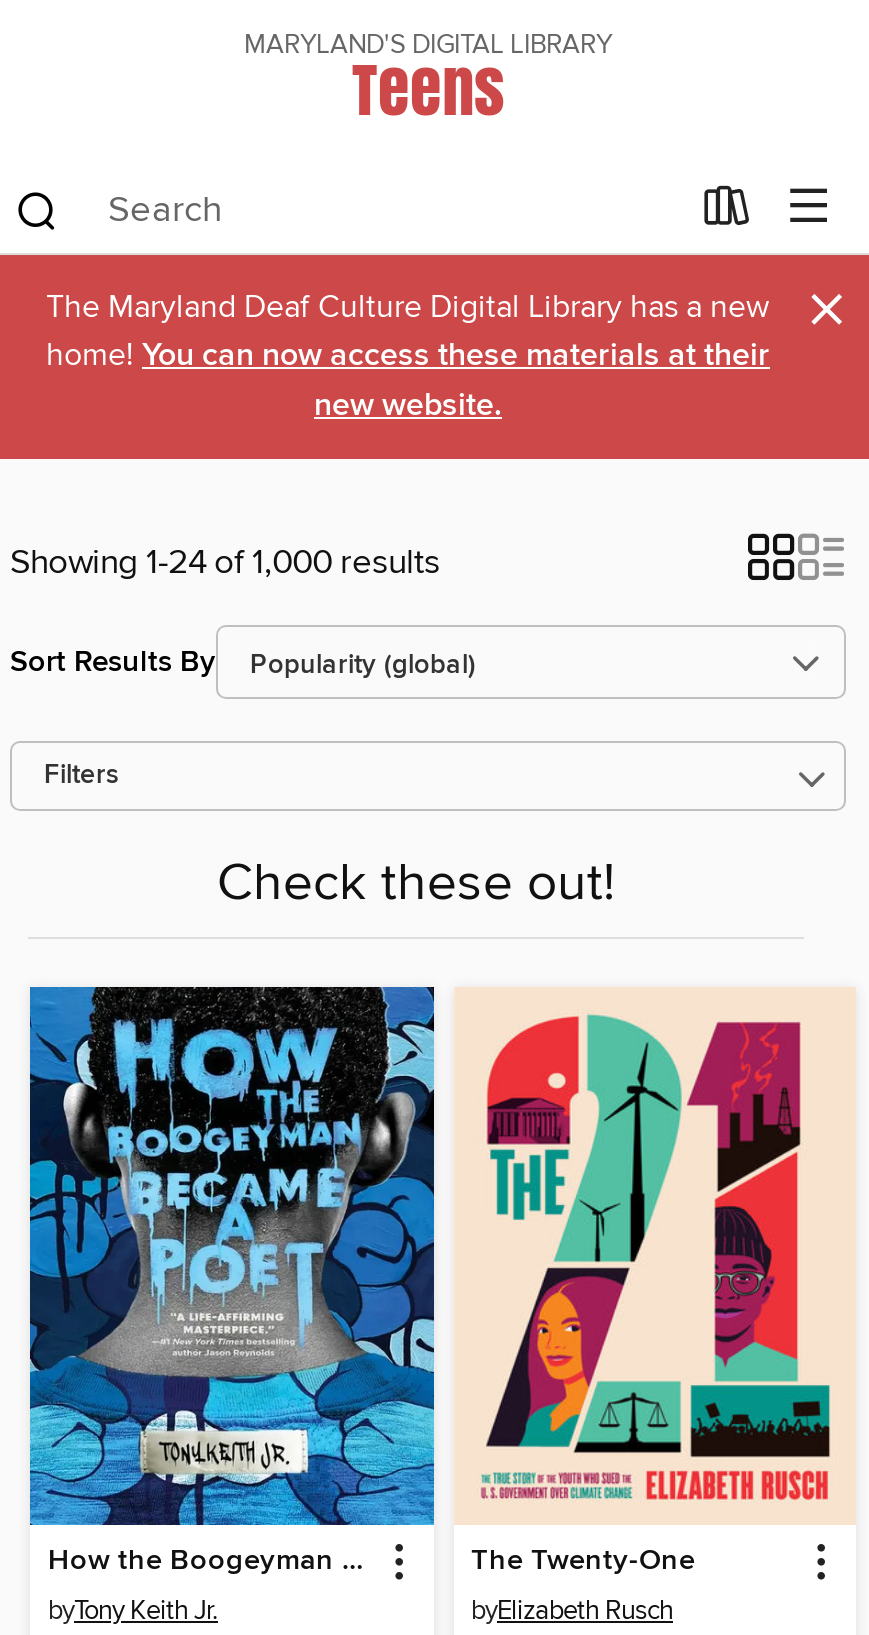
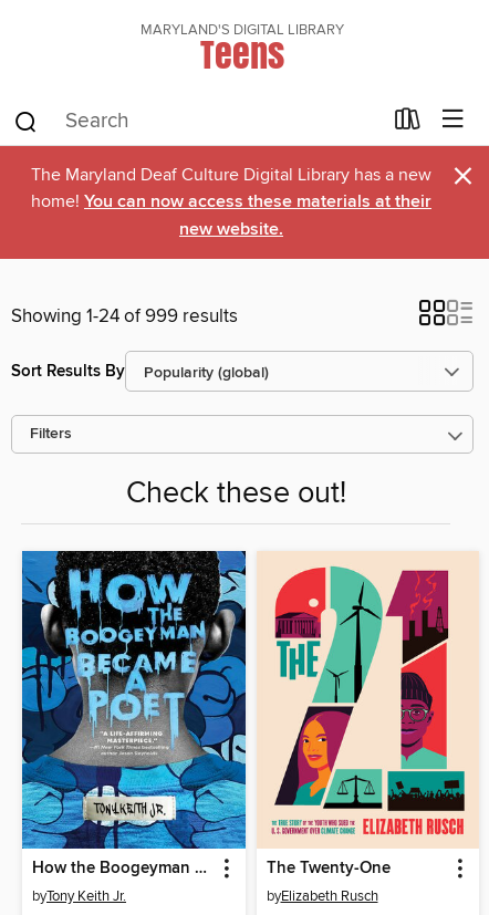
- Showing 1-24 of 1,000 results
+ Showing 1-24 of 999 results
